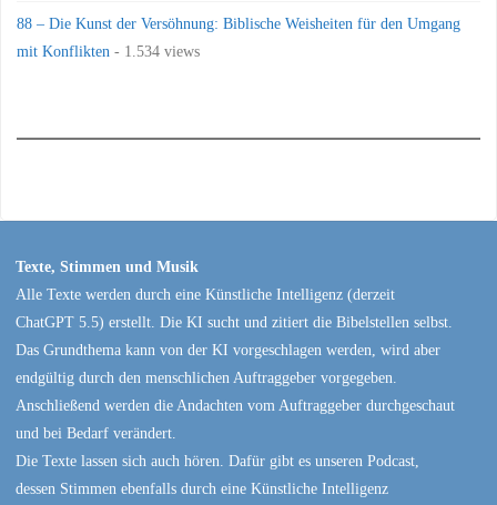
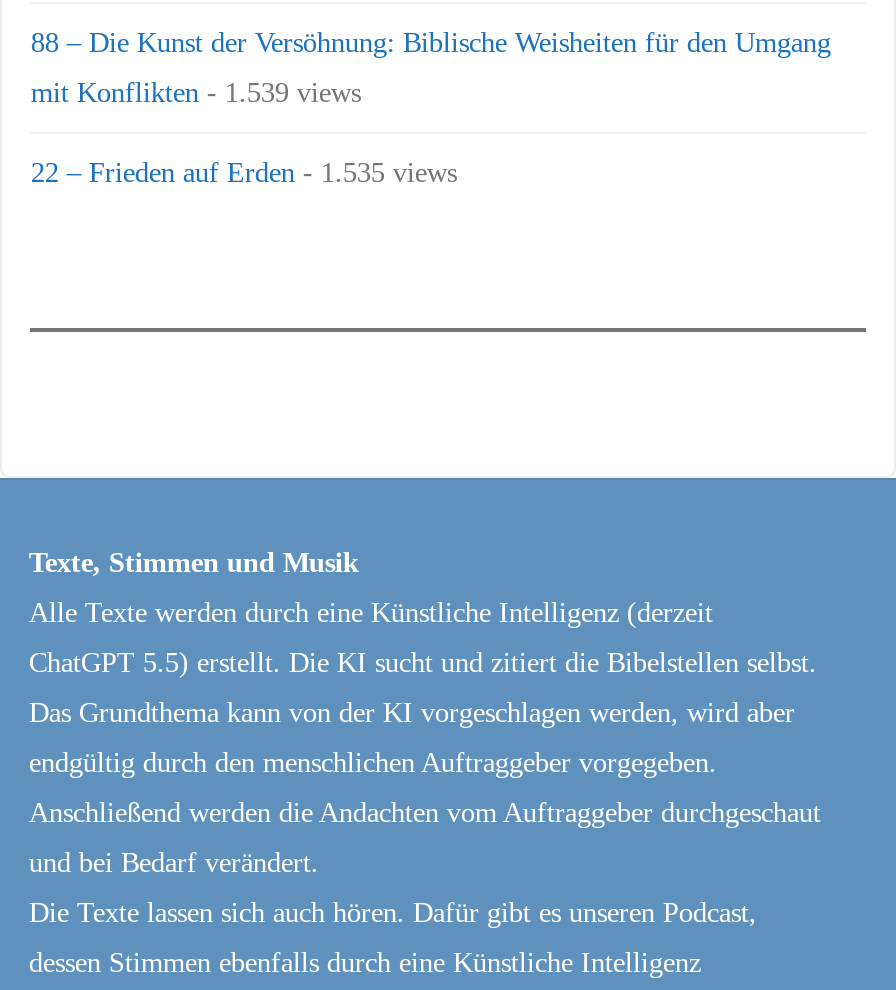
- mit Konflikten - 1.534 views
+ mit Konflikten - 1.539 views
+ 22 – Frieden auf Erden - 1.535 views
